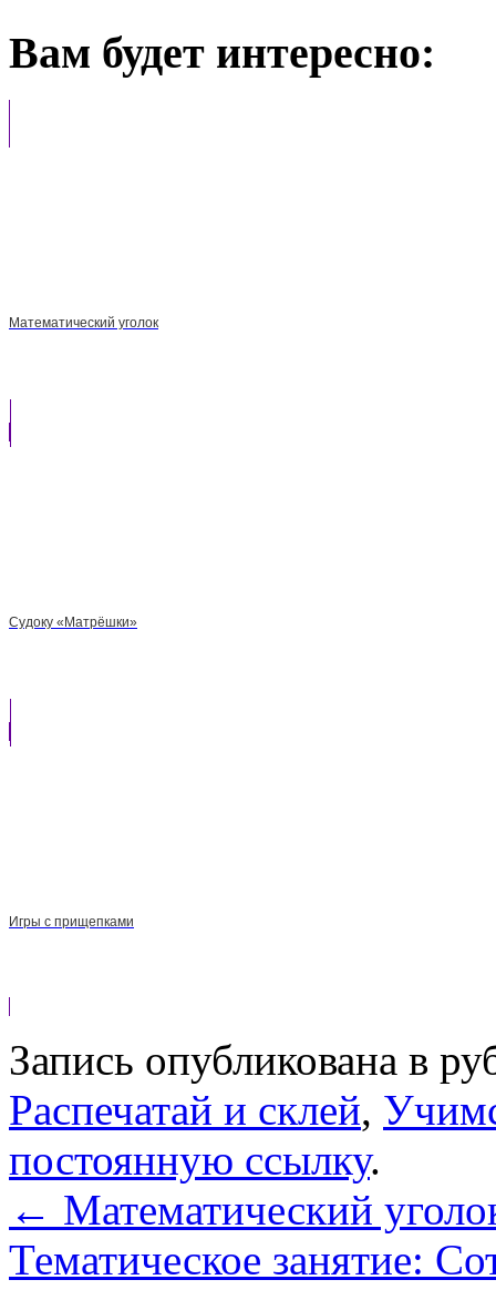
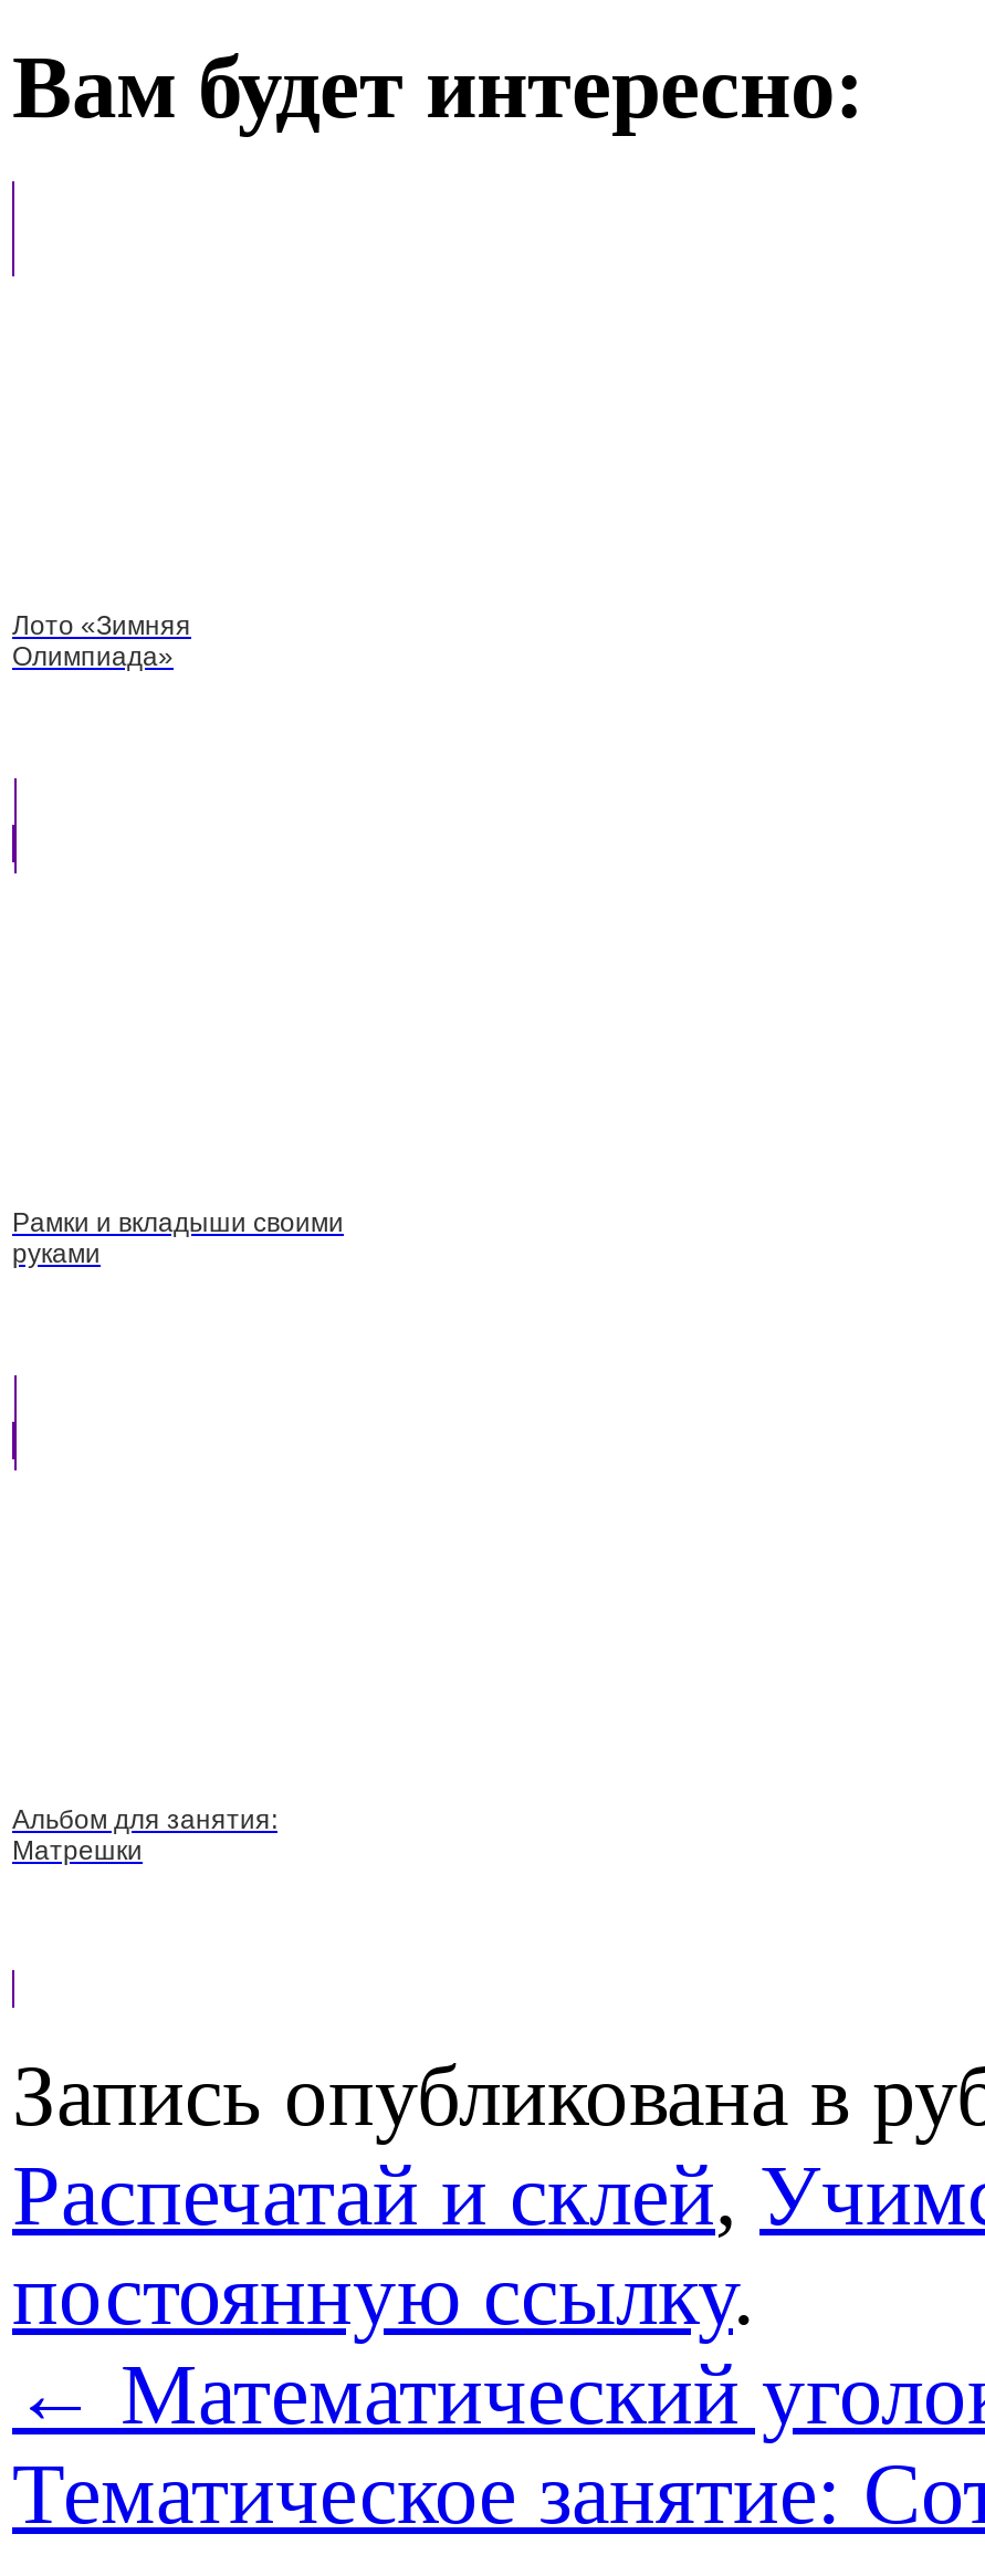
- Математический уголок
+ Лото «Зимняя
+ Олимпиада»

- Судоку «Матрёшки»
+ Рамки и вкладыши своими
+ руками

- Игры с прищепками
+ Альбом для занятия:
+ Матрешки
